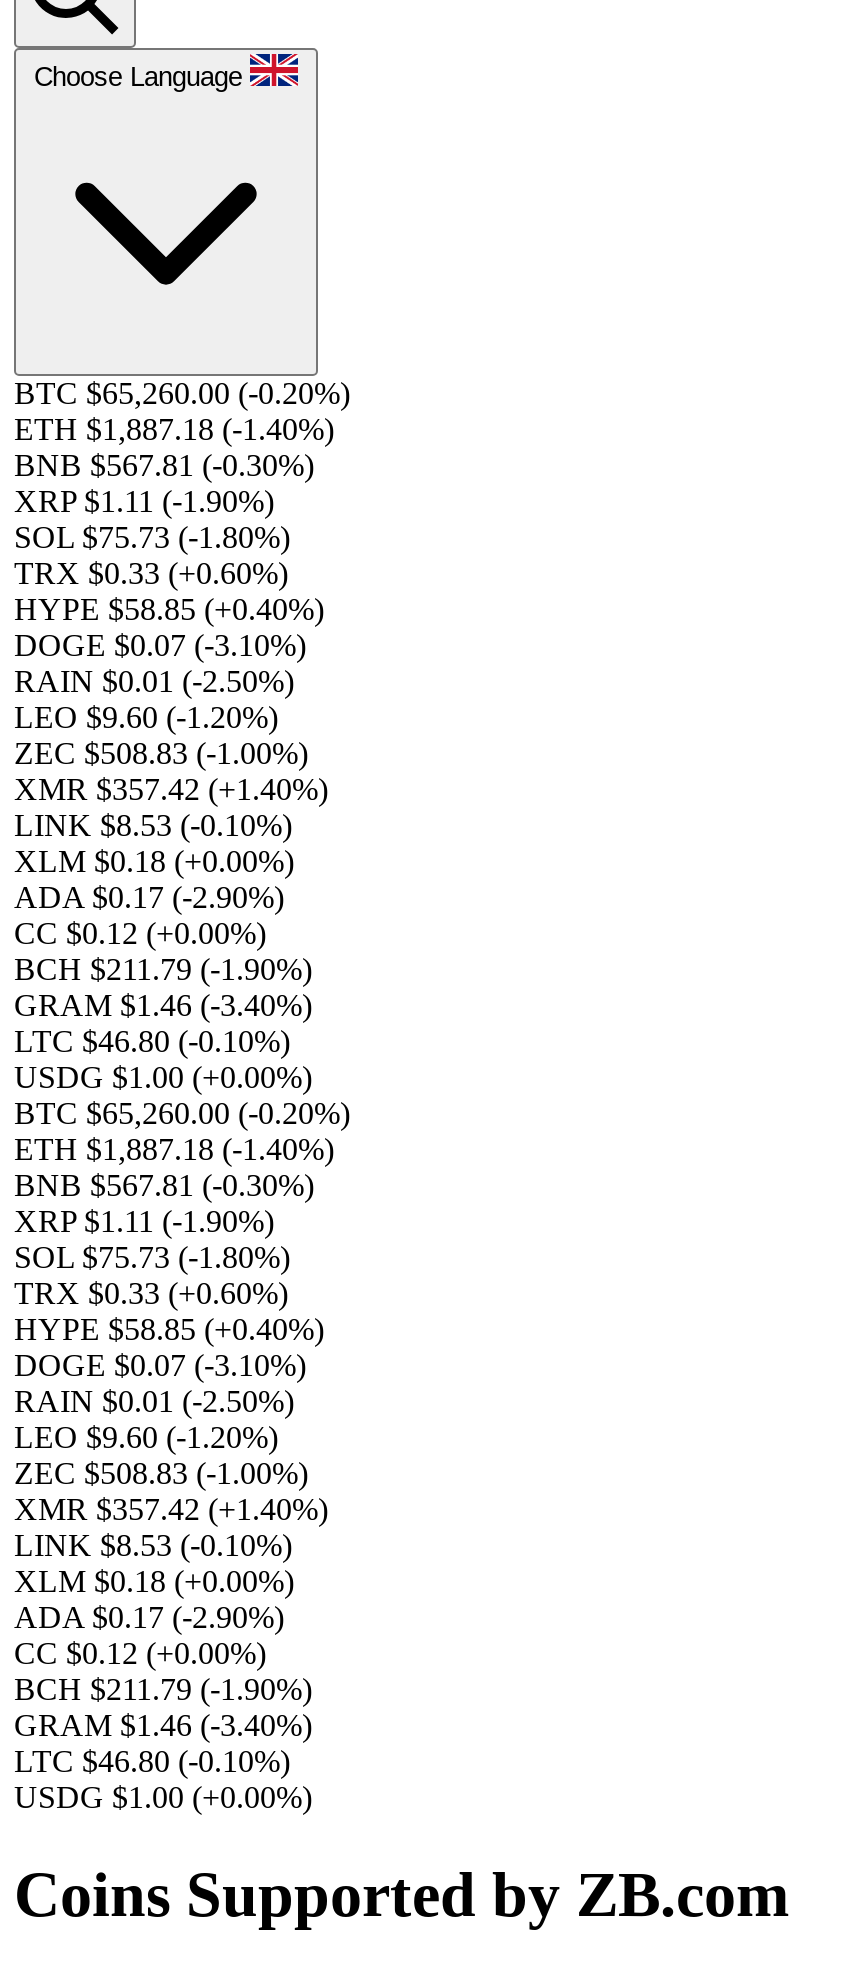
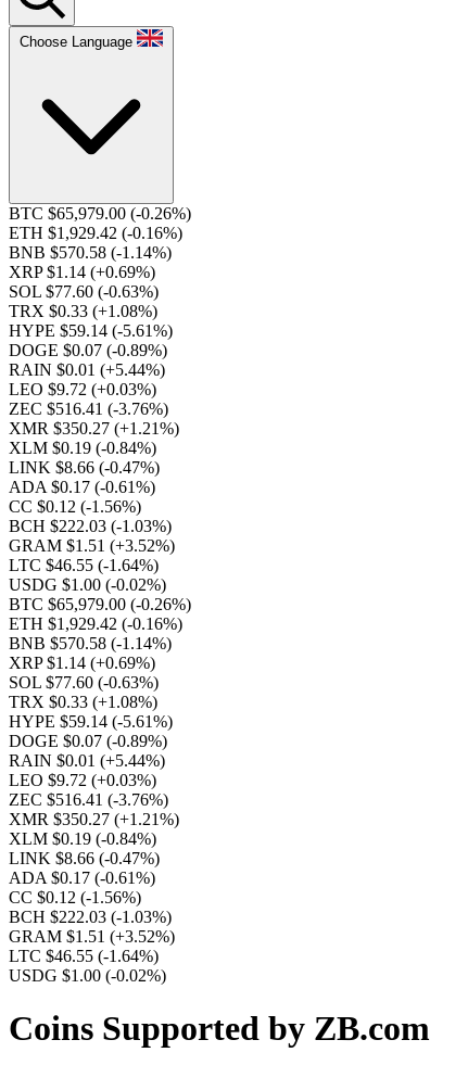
- BTC $65,260.00(-0.20%)
- ETH $1,887.18 (-1.40%)
- BNB $567.81 (-0.30%)
- XRP $1.11 (-1.90%)
- SOL $75.73 (-1.80%)
- TRX $0.33 (+0.60%)
- HYPE $58.85 (+0.40%)
- DOGE $0.07 (-3.10%)
- RAIN $0.01 (-2.50%)
- LEO $9.60 (-1.20%)
- ZEC $508.83 (-1.00%)
- XMR $357.42 (+1.40%)
- LINK $8.53 (-0.10%)
- XLM $0.18 (+0.00%)
- ADA $0.17 (-2.90%)
- CC $0.12 (+0.00%)
- BCH $211.79 (-1.90%)
- GRAM $1.46 (-3.40%)
- LTC $46.80 (-0.10%)
- USDG $1.00(+0.00%)
- BTC $65,260.00 (-0.20%)
- ETH $1,887.18 (-1.40%)
- BNB $567.81 (-0.30%)
- XRP $1.11 (-1.90%)
- SOL $75.73 (-1.80%)
- TRX $0.33 (+0.60%)
- HYPE $58.85 (+0.40%)
- DOGE $0.07 (-3.10%)
- RAIN $0.01 (-2.50%)
- LEO $9.60 (-1.20%)
- ZEC $508.83 (-1.00%)
- XMR $357.42 (+1.40%)
- LINK $8.53 (-0.10%)
- XLM $0.18 (+0.00%)
- ADA $0.17 (-2.90%)
- CC $0.12 (+0.00%)
- BCH $211.79 (-1.90%)
- GRAM $1.46 (-3.40%)
- LTC $46.80 (-0.10%)
- USDG $1.00(+0.00%)
+ BTC $65,979.00(-0.26%)
+ ETH $1,929.42 (-0.16%)
+ BNB $570.58 (-1.14%)
+ XRP $1.14 (+0.69%)
+ SOL $77.60 (-0.63%)
+ TRX $0.33 (+1.08%)
+ HYPE $59.14 (-5.61%)
+ DOGE $0.07 (-0.89%)
+ RAIN $0.01 (+5.44%)
+ LEO $9.72 (+0.03%)
+ ZEC $516.41 (-3.76%)
+ XMR $350.27 (+1.21%)
+ XLM $0.19 (-0.84%)
+ LINK $8.66 (-0.47%)
+ ADA $0.17 (-0.61%)
+ CC $0.12 (-1.56%)
+ BCH $222.03 (-1.03%)
+ GRAM $1.51 (+3.52%)
+ LTC $46.55 (-1.64%)
+ USDG $1.00(-0.02%)
+ BTC $65,979.00 (-0.26%)
+ ETH $1,929.42 (-0.16%)
+ BNB $570.58 (-1.14%)
+ XRP $1.14 (+0.69%)
+ SOL $77.60 (-0.63%)
+ TRX $0.33 (+1.08%)
+ HYPE $59.14 (-5.61%)
+ DOGE $0.07 (-0.89%)
+ RAIN $0.01 (+5.44%)
+ LEO $9.72 (+0.03%)
+ ZEC $516.41 (-3.76%)
+ XMR $350.27 (+1.21%)
+ XLM $0.19 (-0.84%)
+ LINK $8.66 (-0.47%)
+ ADA $0.17 (-0.61%)
+ CC $0.12 (-1.56%)
+ BCH $222.03 (-1.03%)
+ GRAM $1.51 (+3.52%)
+ LTC $46.55 (-1.64%)
+ USDG $1.00(-0.02%)
